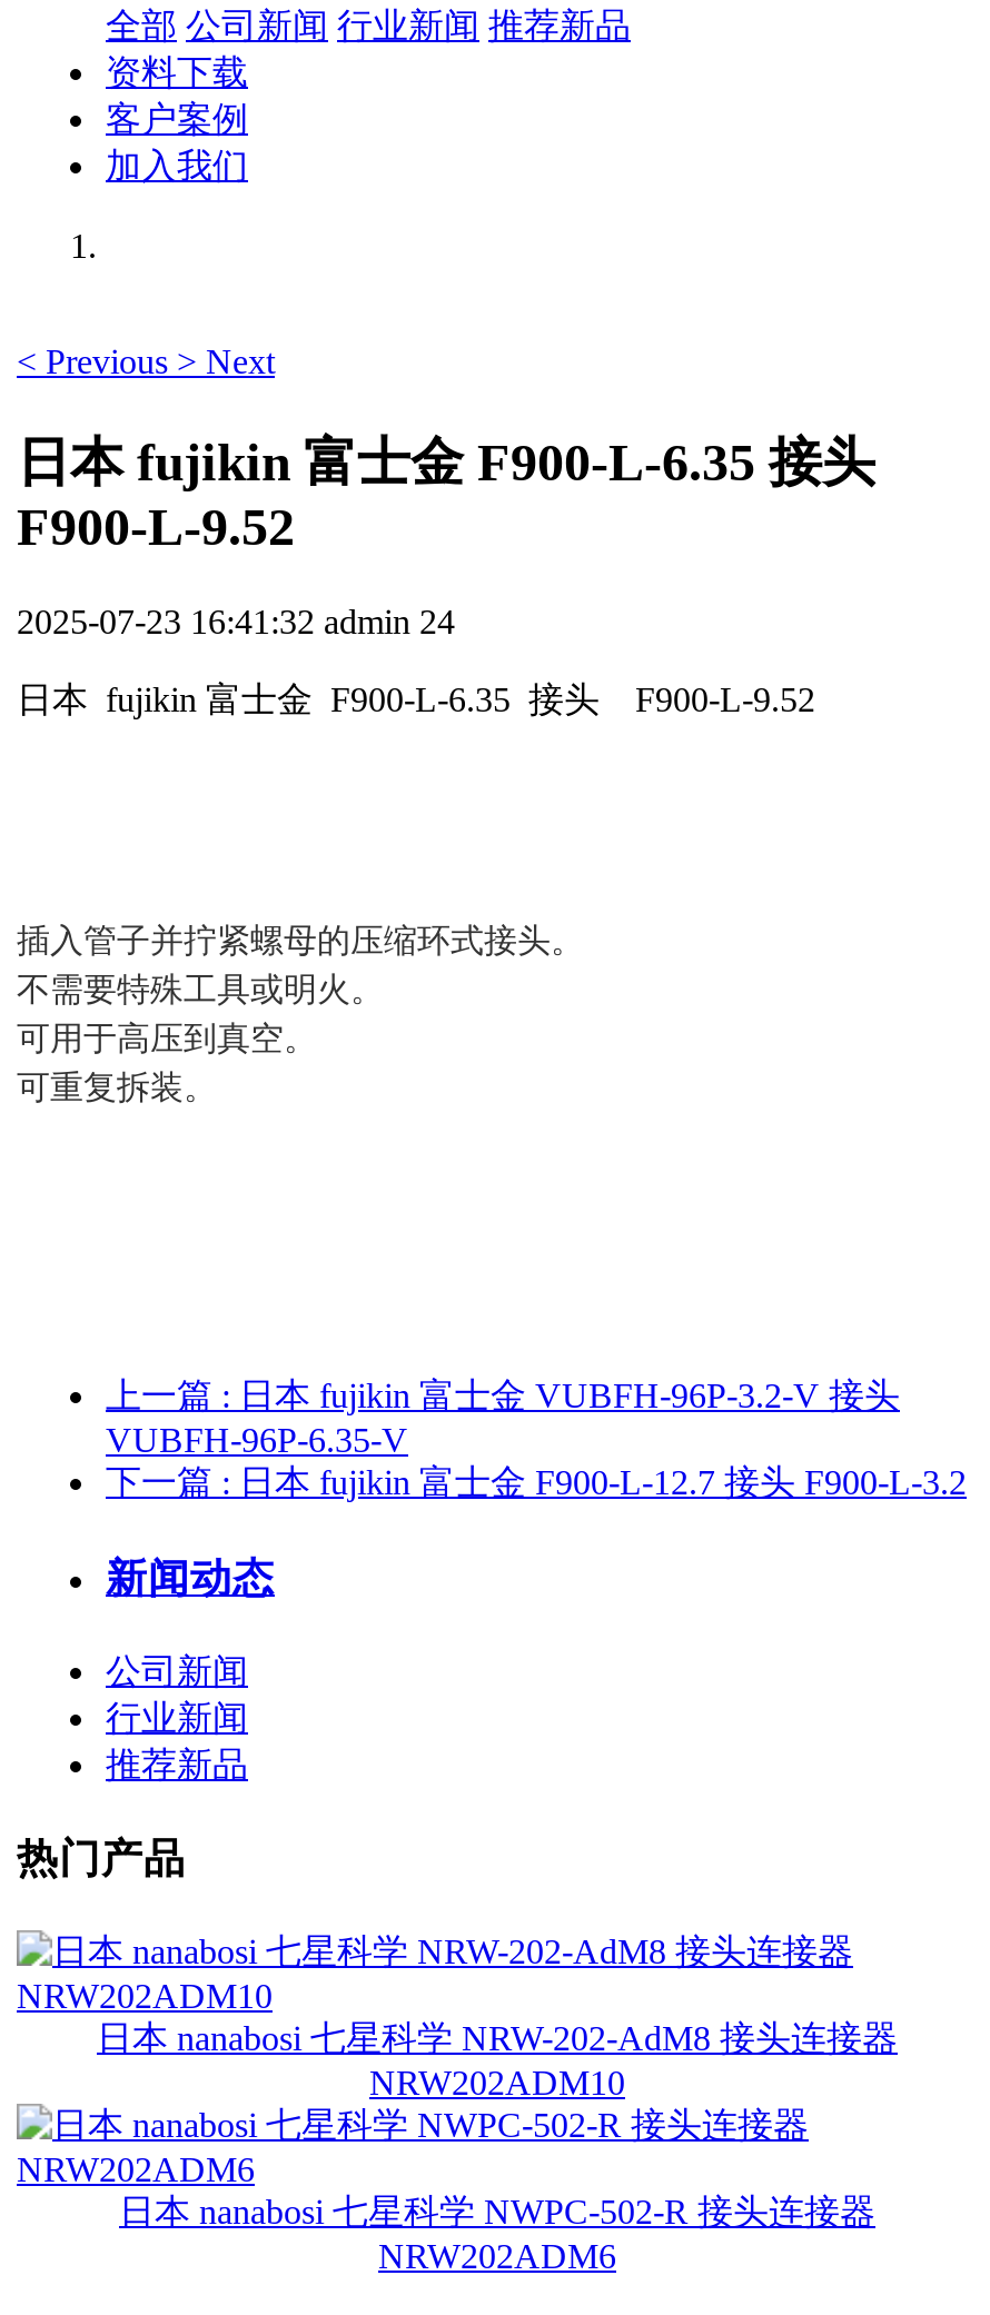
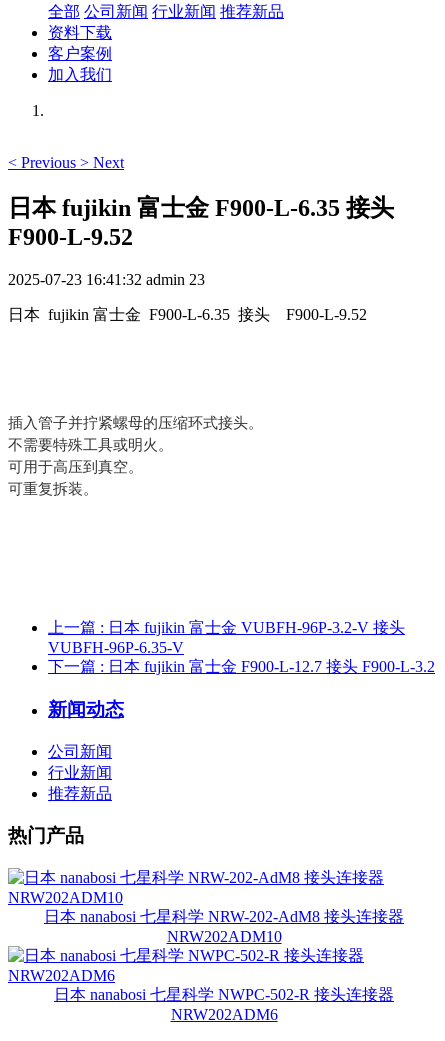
- 2025-07-23 16:41:32 admin 24
+ 2025-07-23 16:41:32 admin 23
